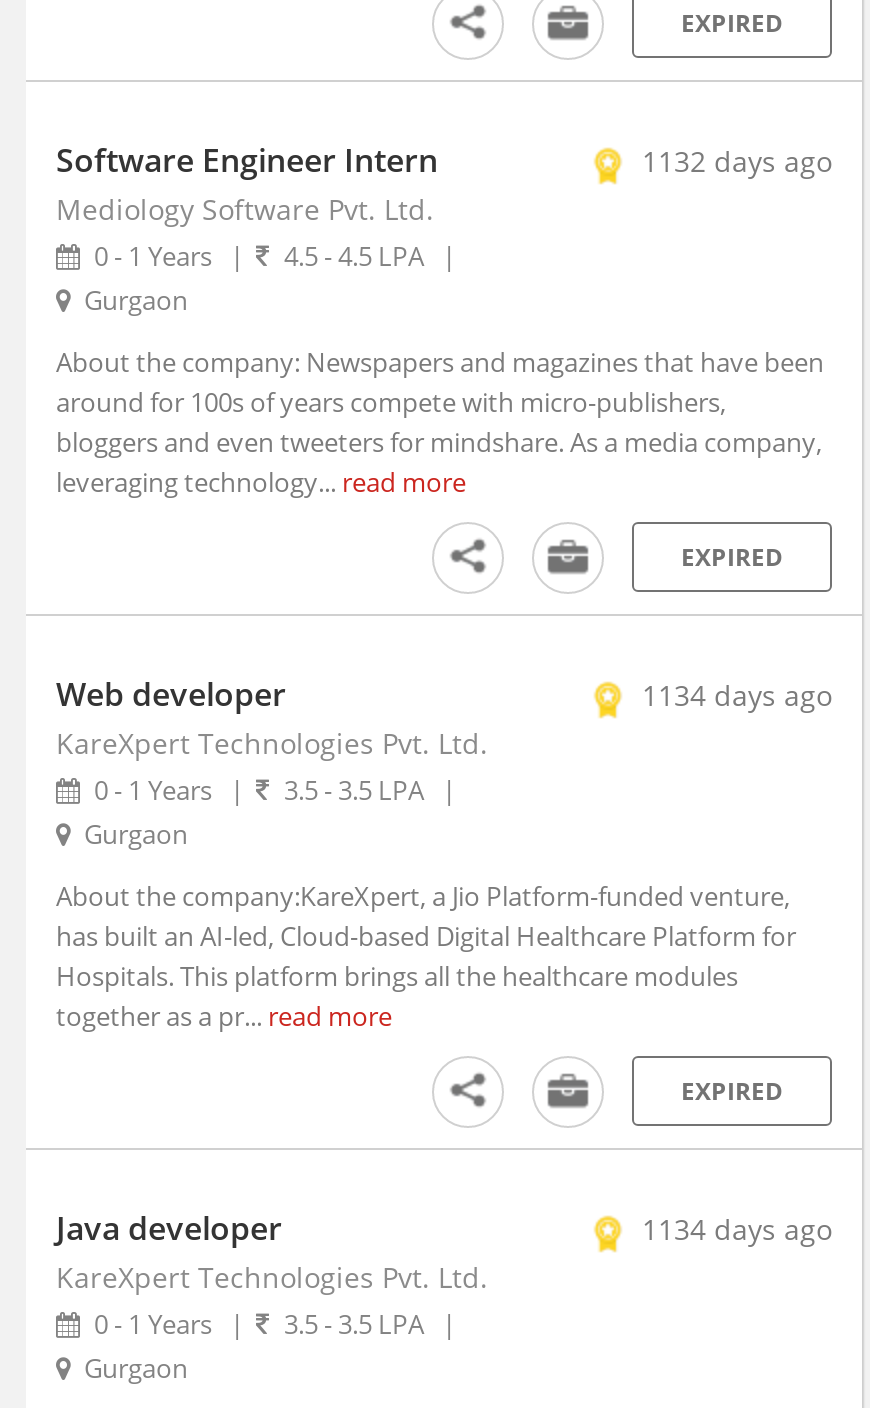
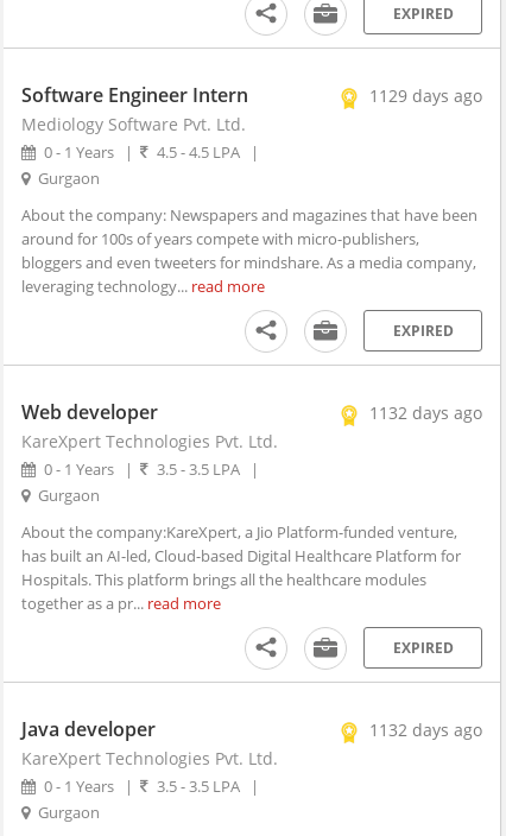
- 1132 days ago
+ 1129 days ago

- 1134 days ago
+ 1132 days ago

- 1134 days ago
+ 1132 days ago
